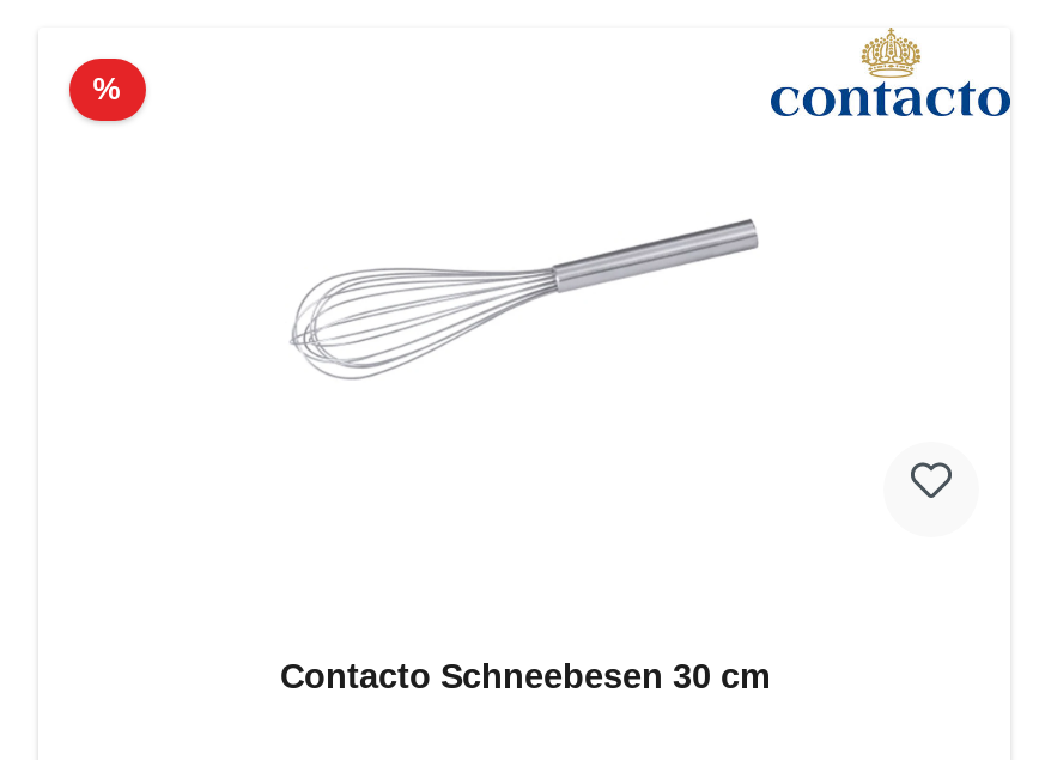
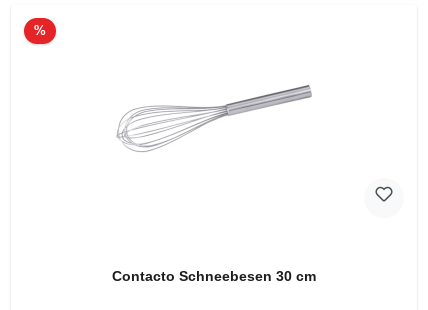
- [image]
